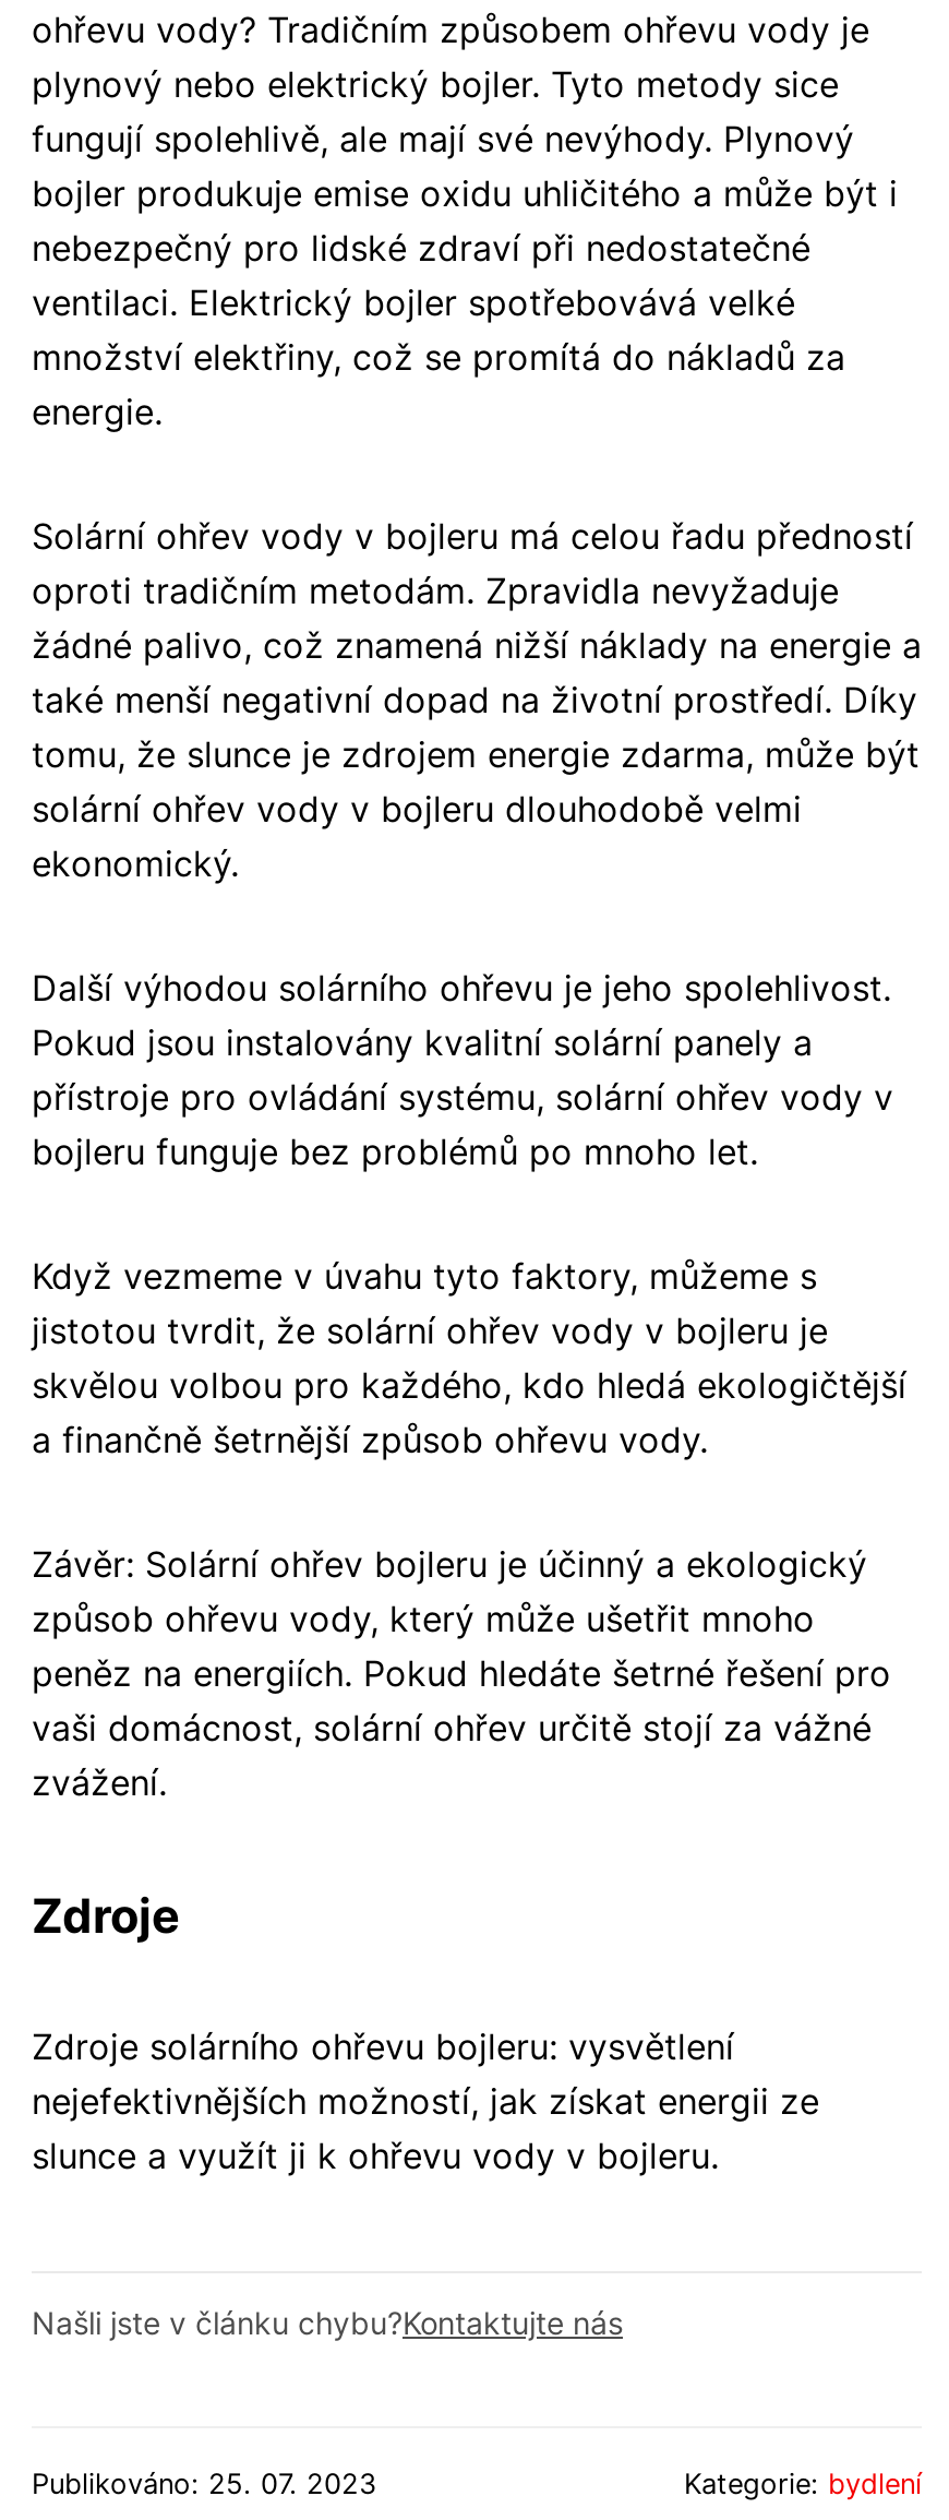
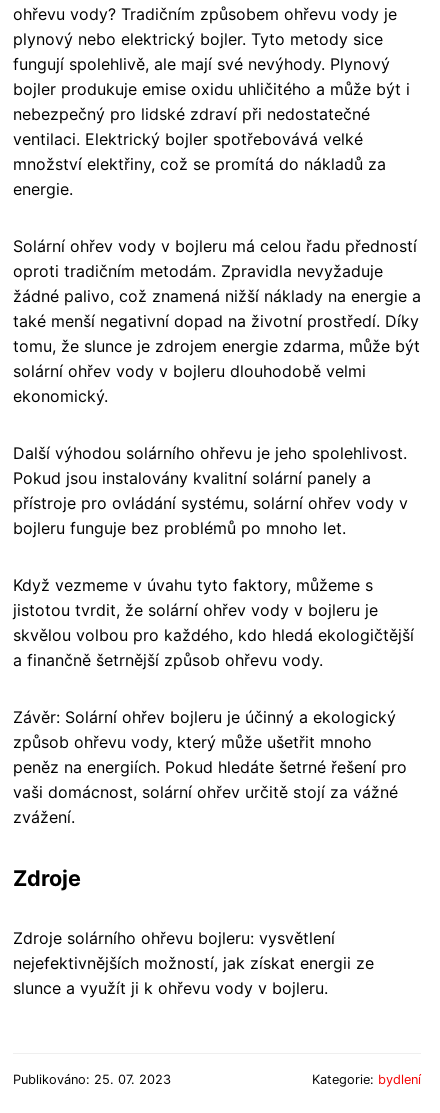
- Našli jste v článku chybu?Kontaktujte nás
